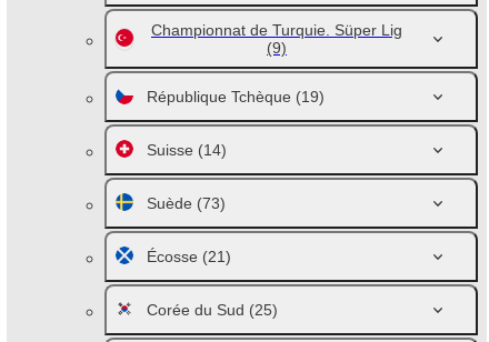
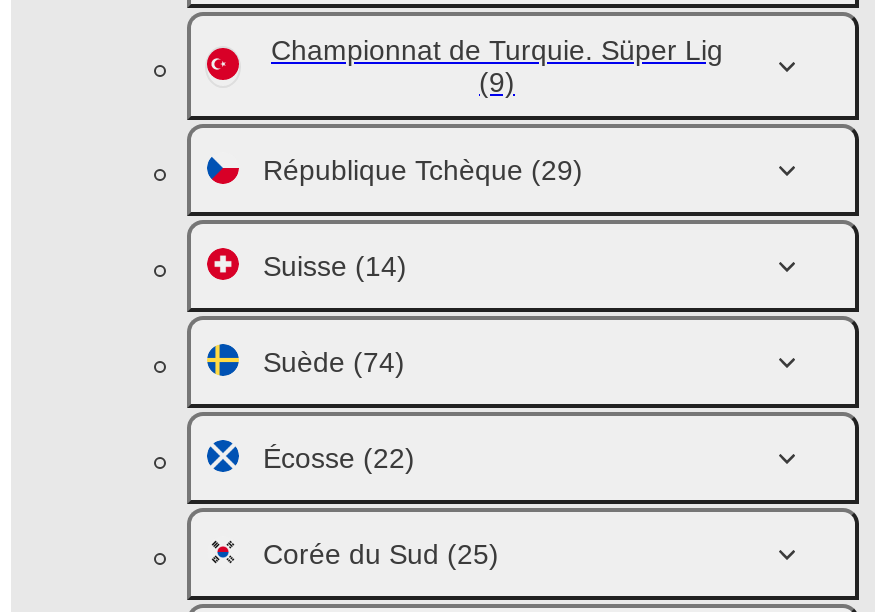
- République Tchèque (19)
+ République Tchèque (29)

- Suède (73)
+ Suède (74)

- Écosse (21)
+ Écosse (22)
